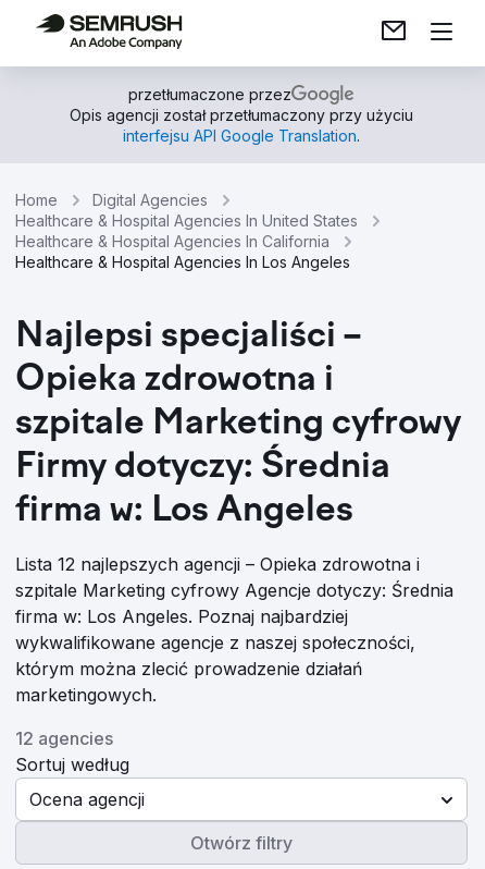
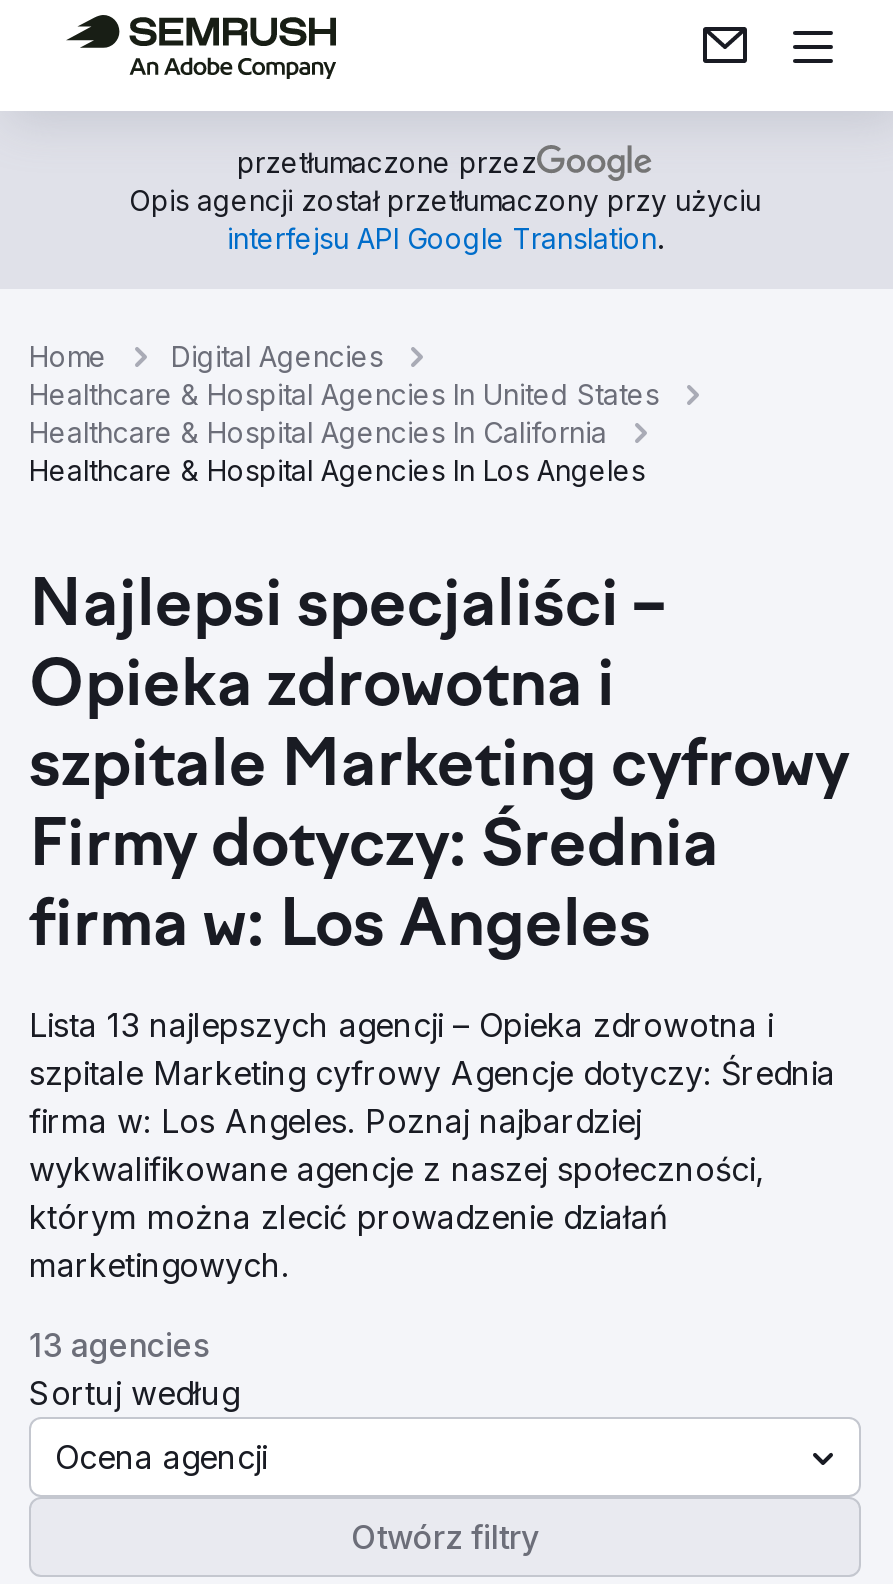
- Lista 12 najlepszych agencji – Opieka zdrowotna i
+ Lista 13 najlepszych agencji – Opieka zdrowotna i

- 12 agencies
+ 13 agencies
